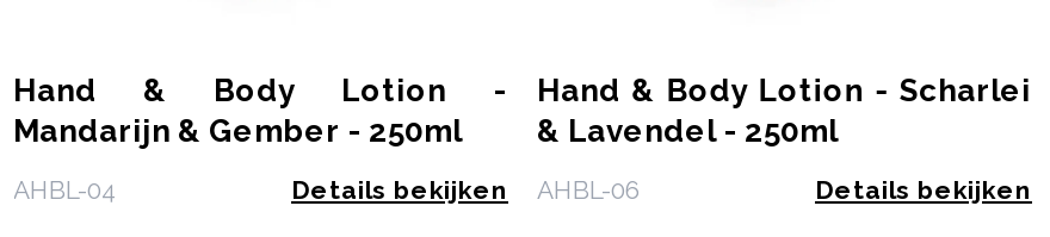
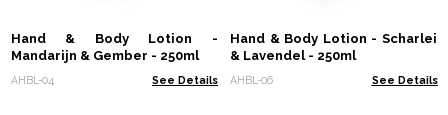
- Details bekijken
+ See Details

- Details bekijken
+ See Details
